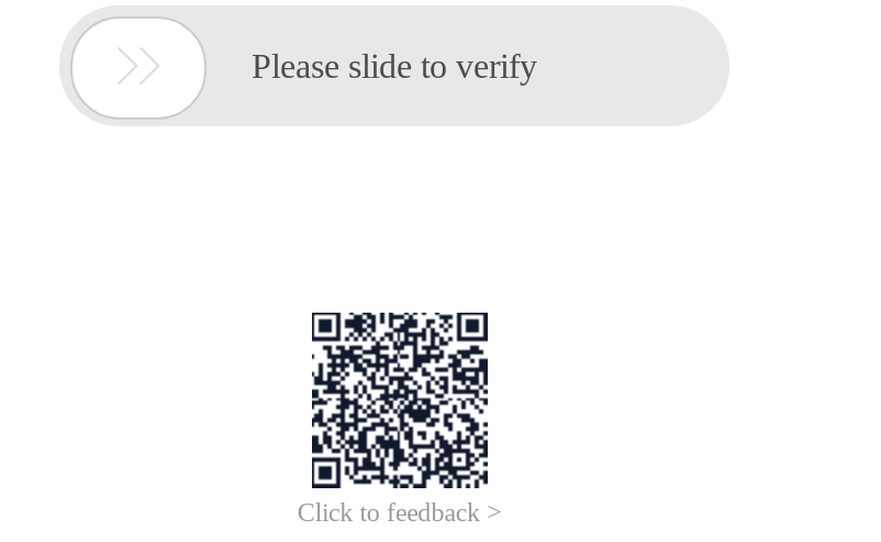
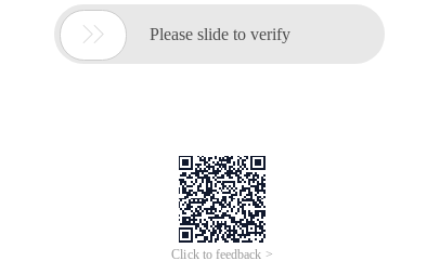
- [image]
+ [image]
